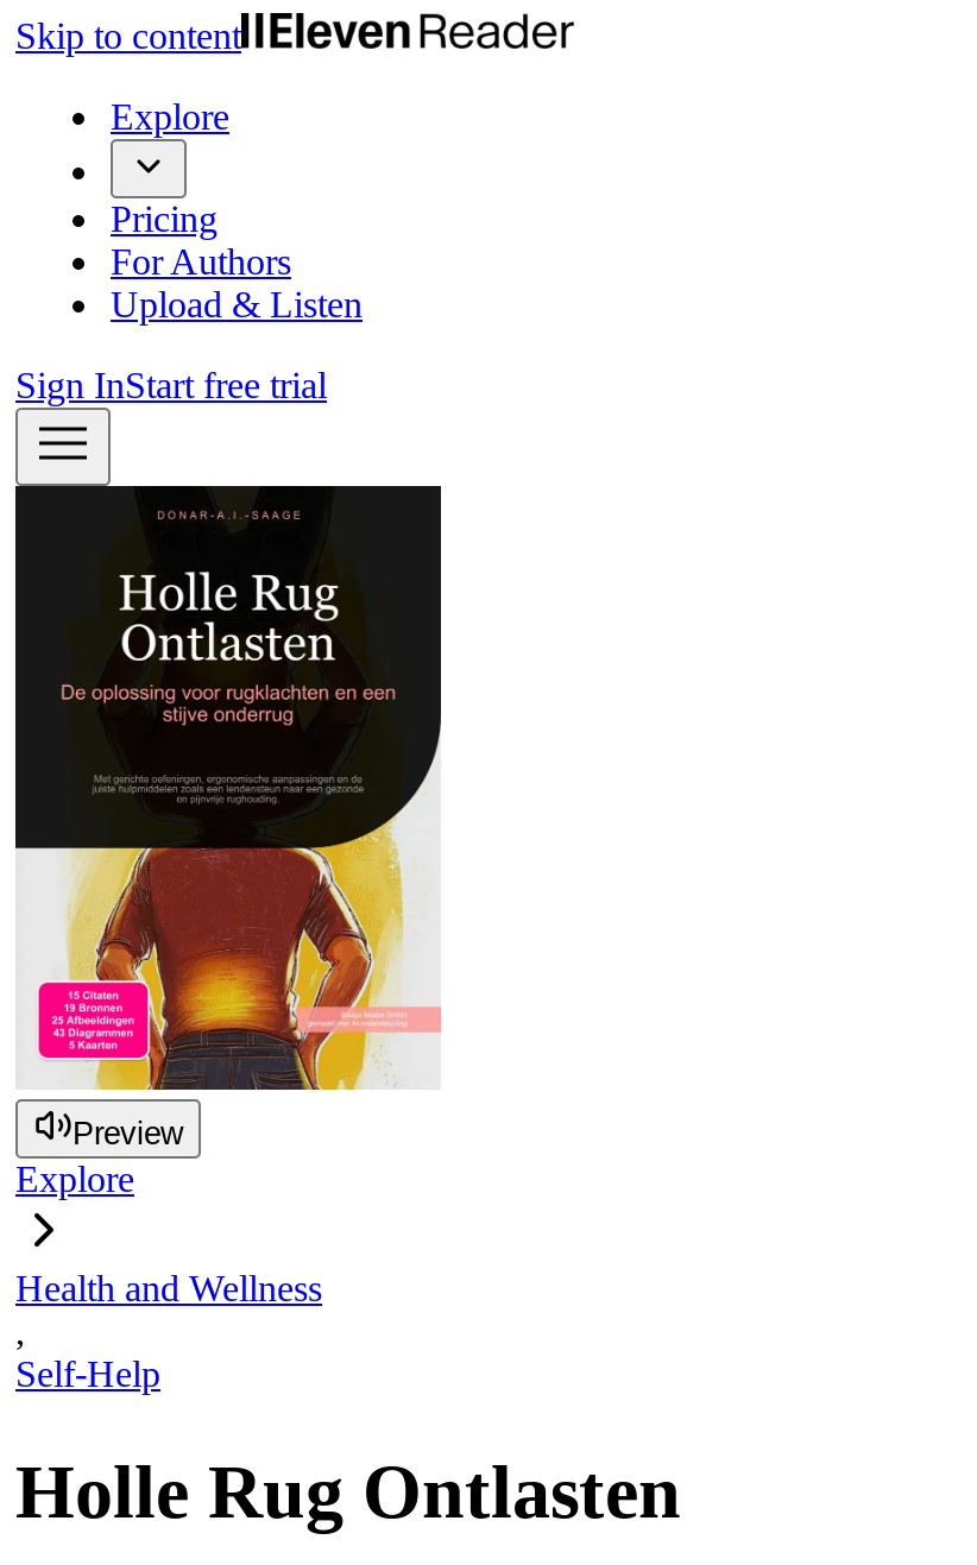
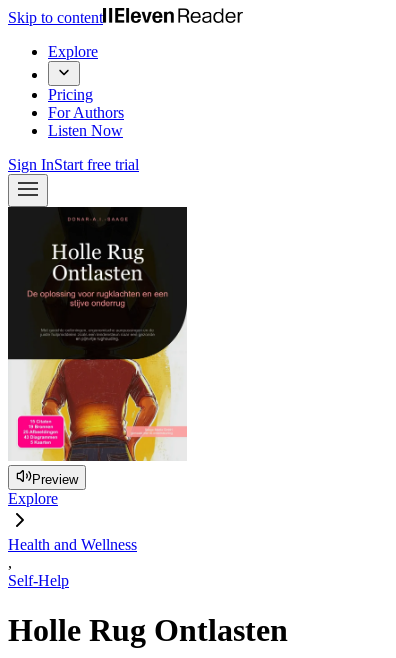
- Upload & Listen
+ Listen Now
